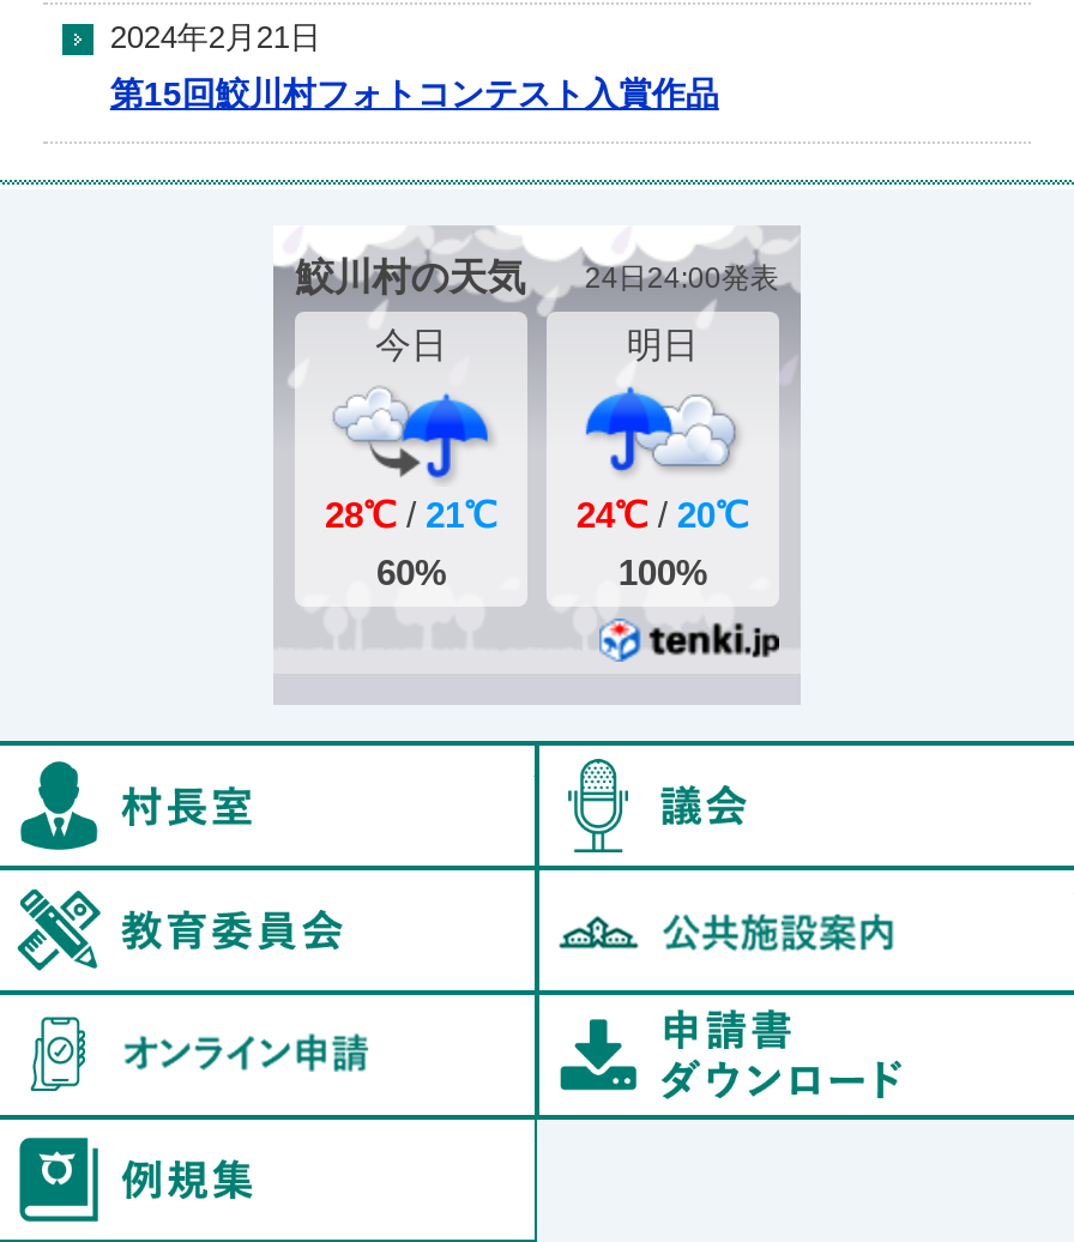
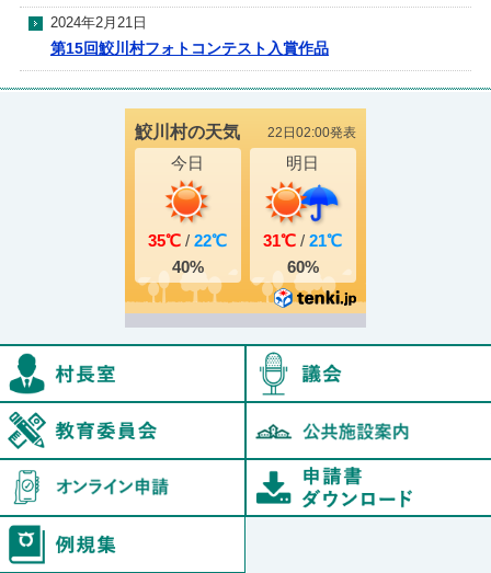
- [image]
+ [image]
